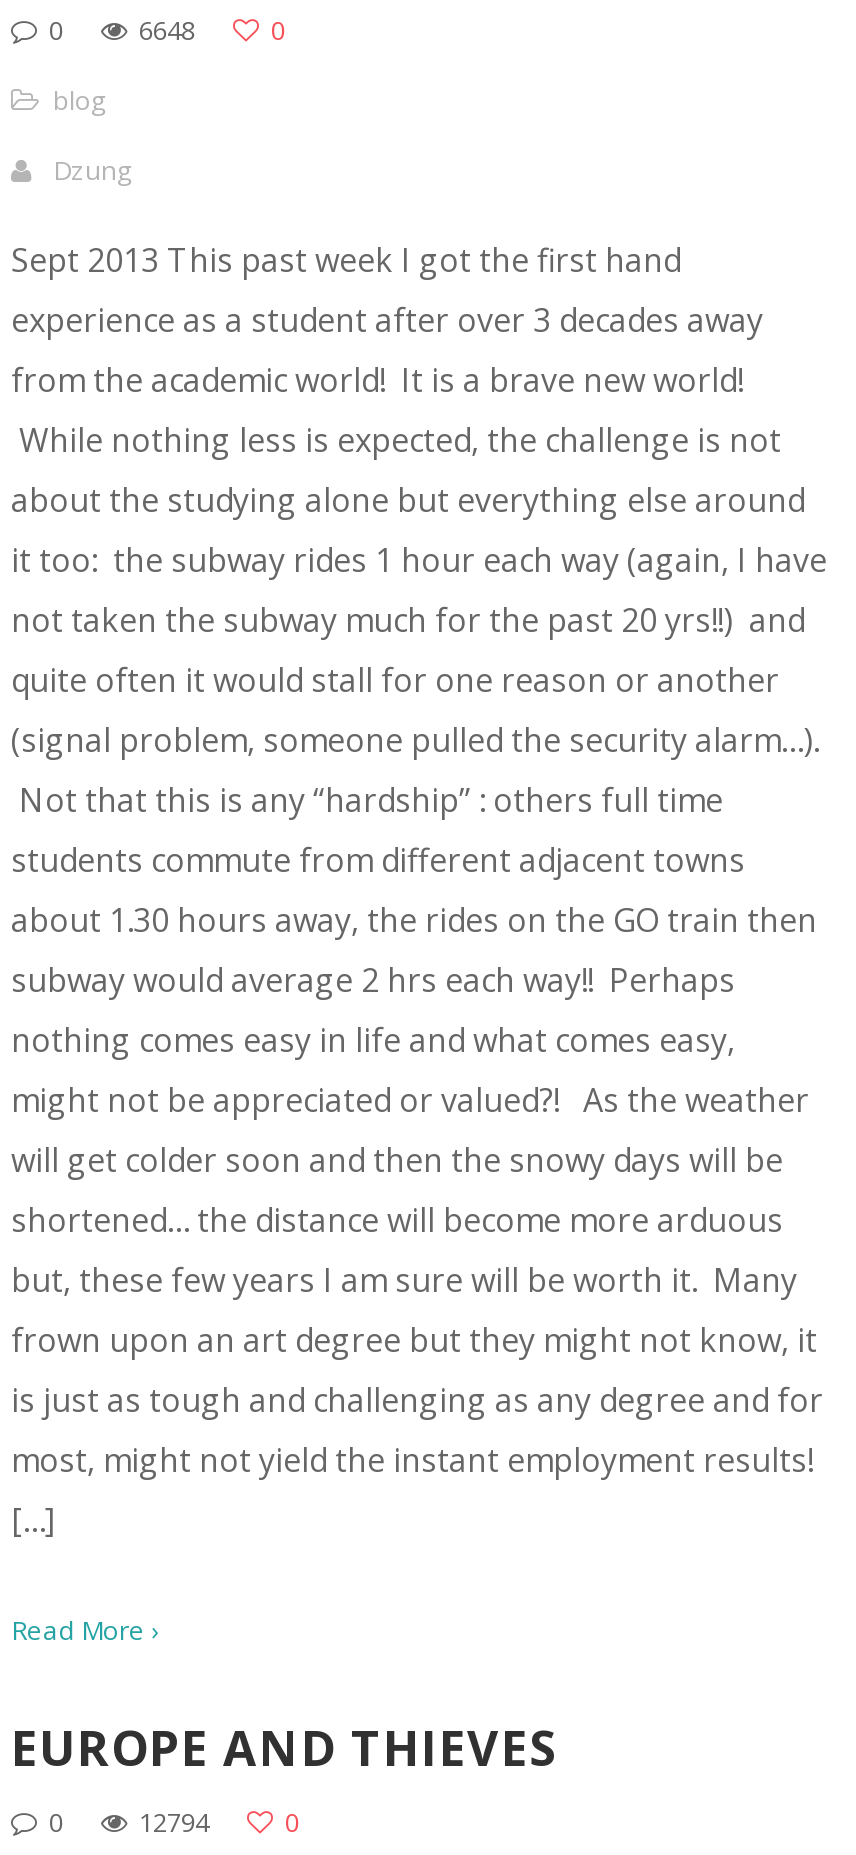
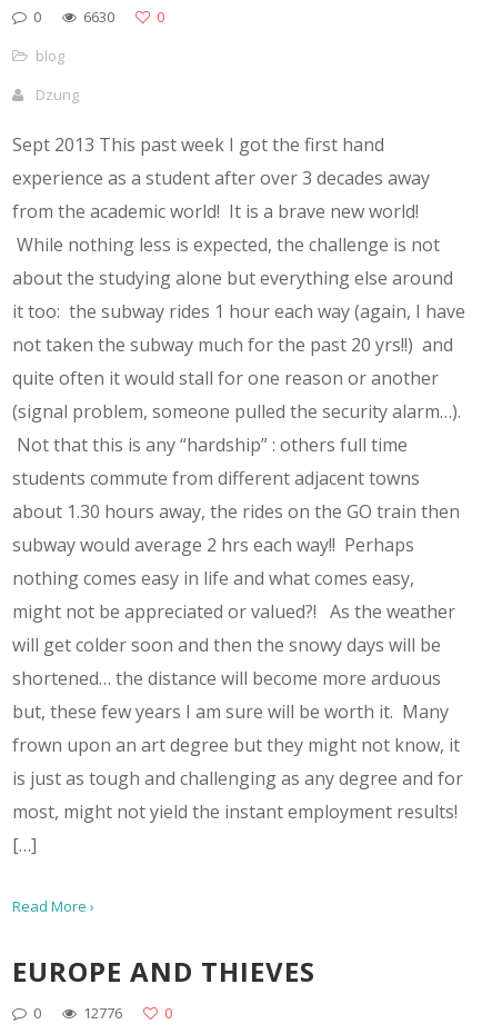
- 6648
+ 6630

- 12794
+ 12776
